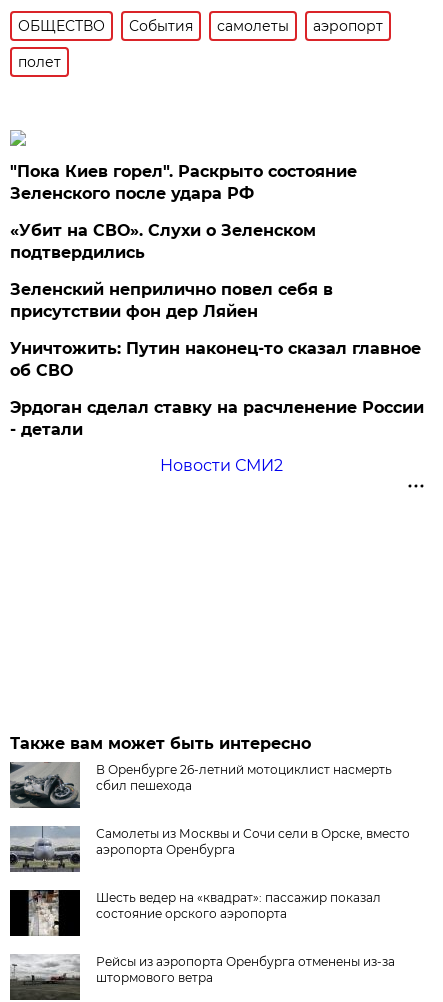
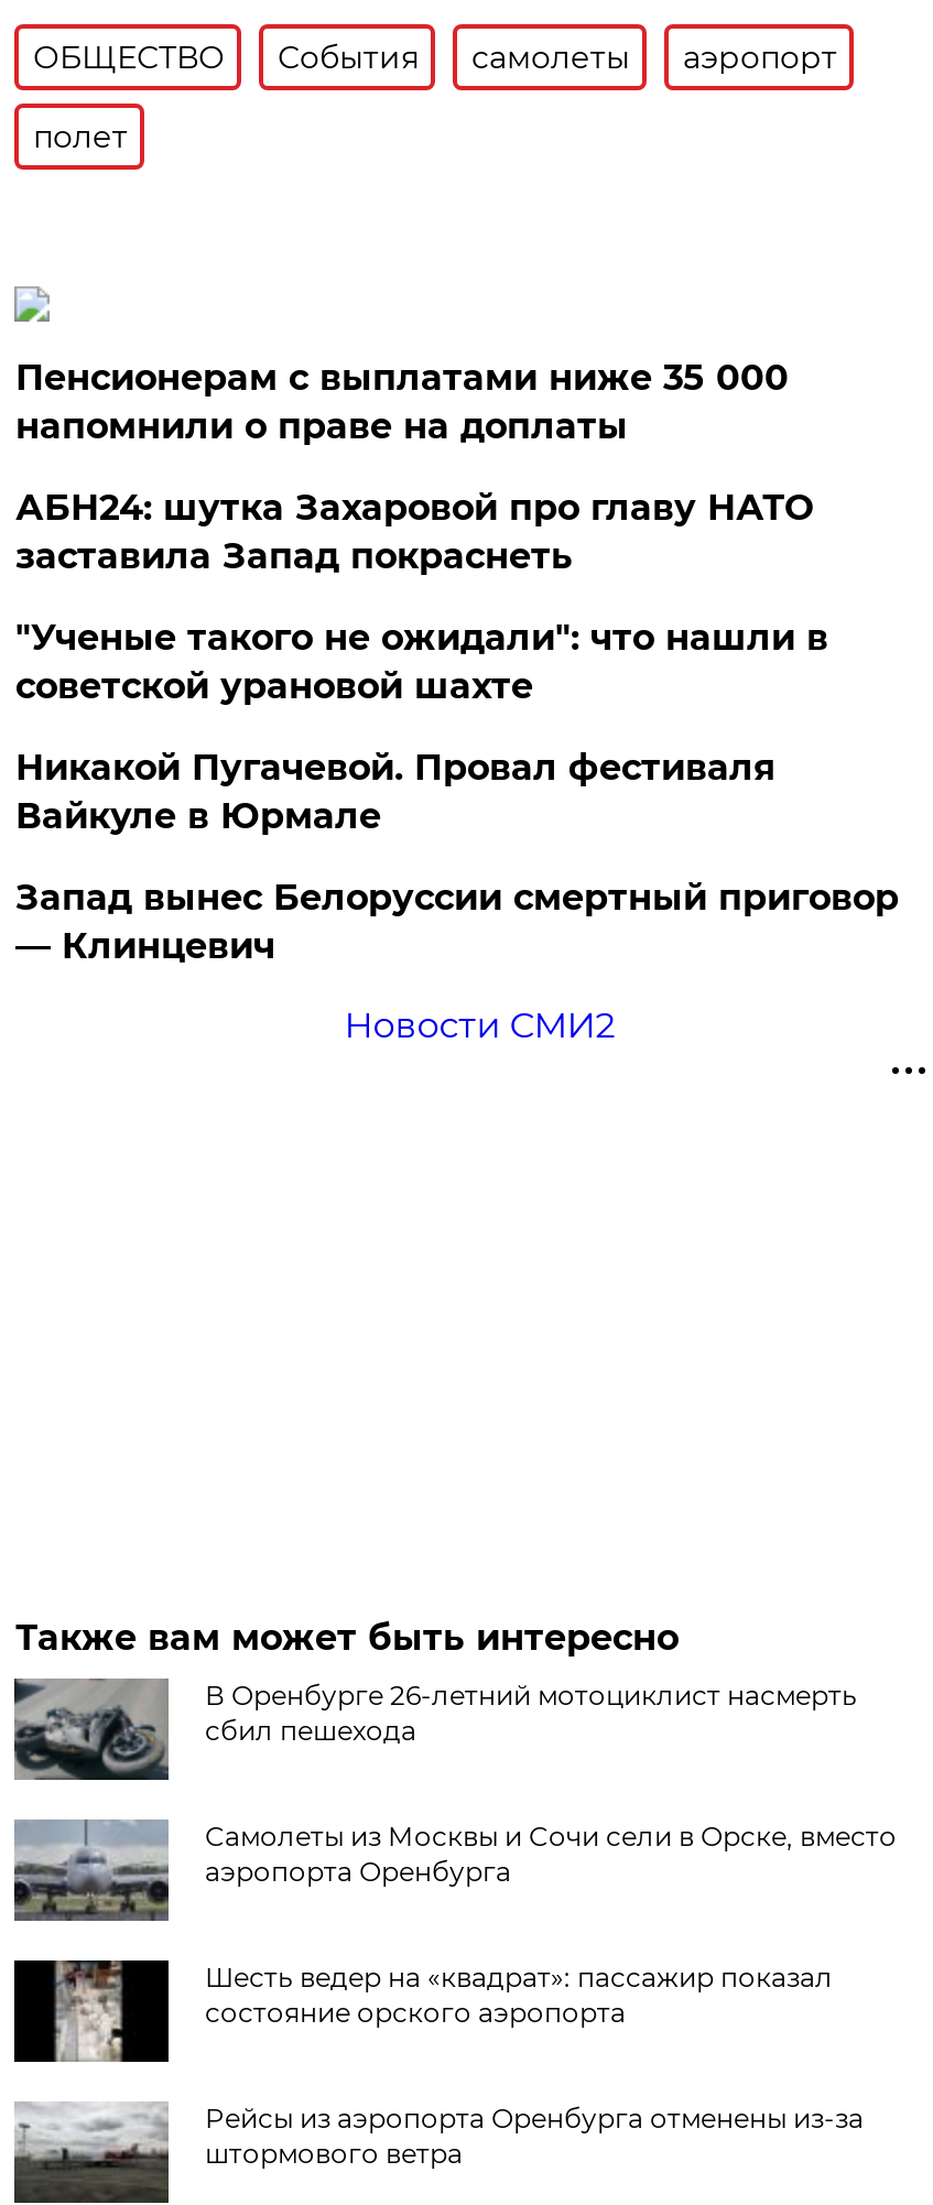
- "Пока Киев горел". Раскрыто состояние
- Зеленского после удара РФ
+ Пенсионерам с выплатами ниже 35 000
+ напомнили о праве на доплаты

- «Убит на СВО». Слухи о Зеленском
- подтвердились
+ АБН24: шутка Захаровой про главу НАТО
+ заставила Запад покраснеть

- Зеленский неприлично повел cебя в
- присутствии фон дер Ляйен
+ "Ученые такого не ожидали": что нашли в
+ советской урановой шахте

- Уничтожить: Путин наконец-то сказал главное
- об СВО
+ Никакой Пугачевой. Провал фестиваля
+ Вайкуле в Юрмале

- Эрдоган сделал ставку на расчленение России
- - детали
+ Запад вынес Белоруссии смертный приговор
+ — Клинцевич
